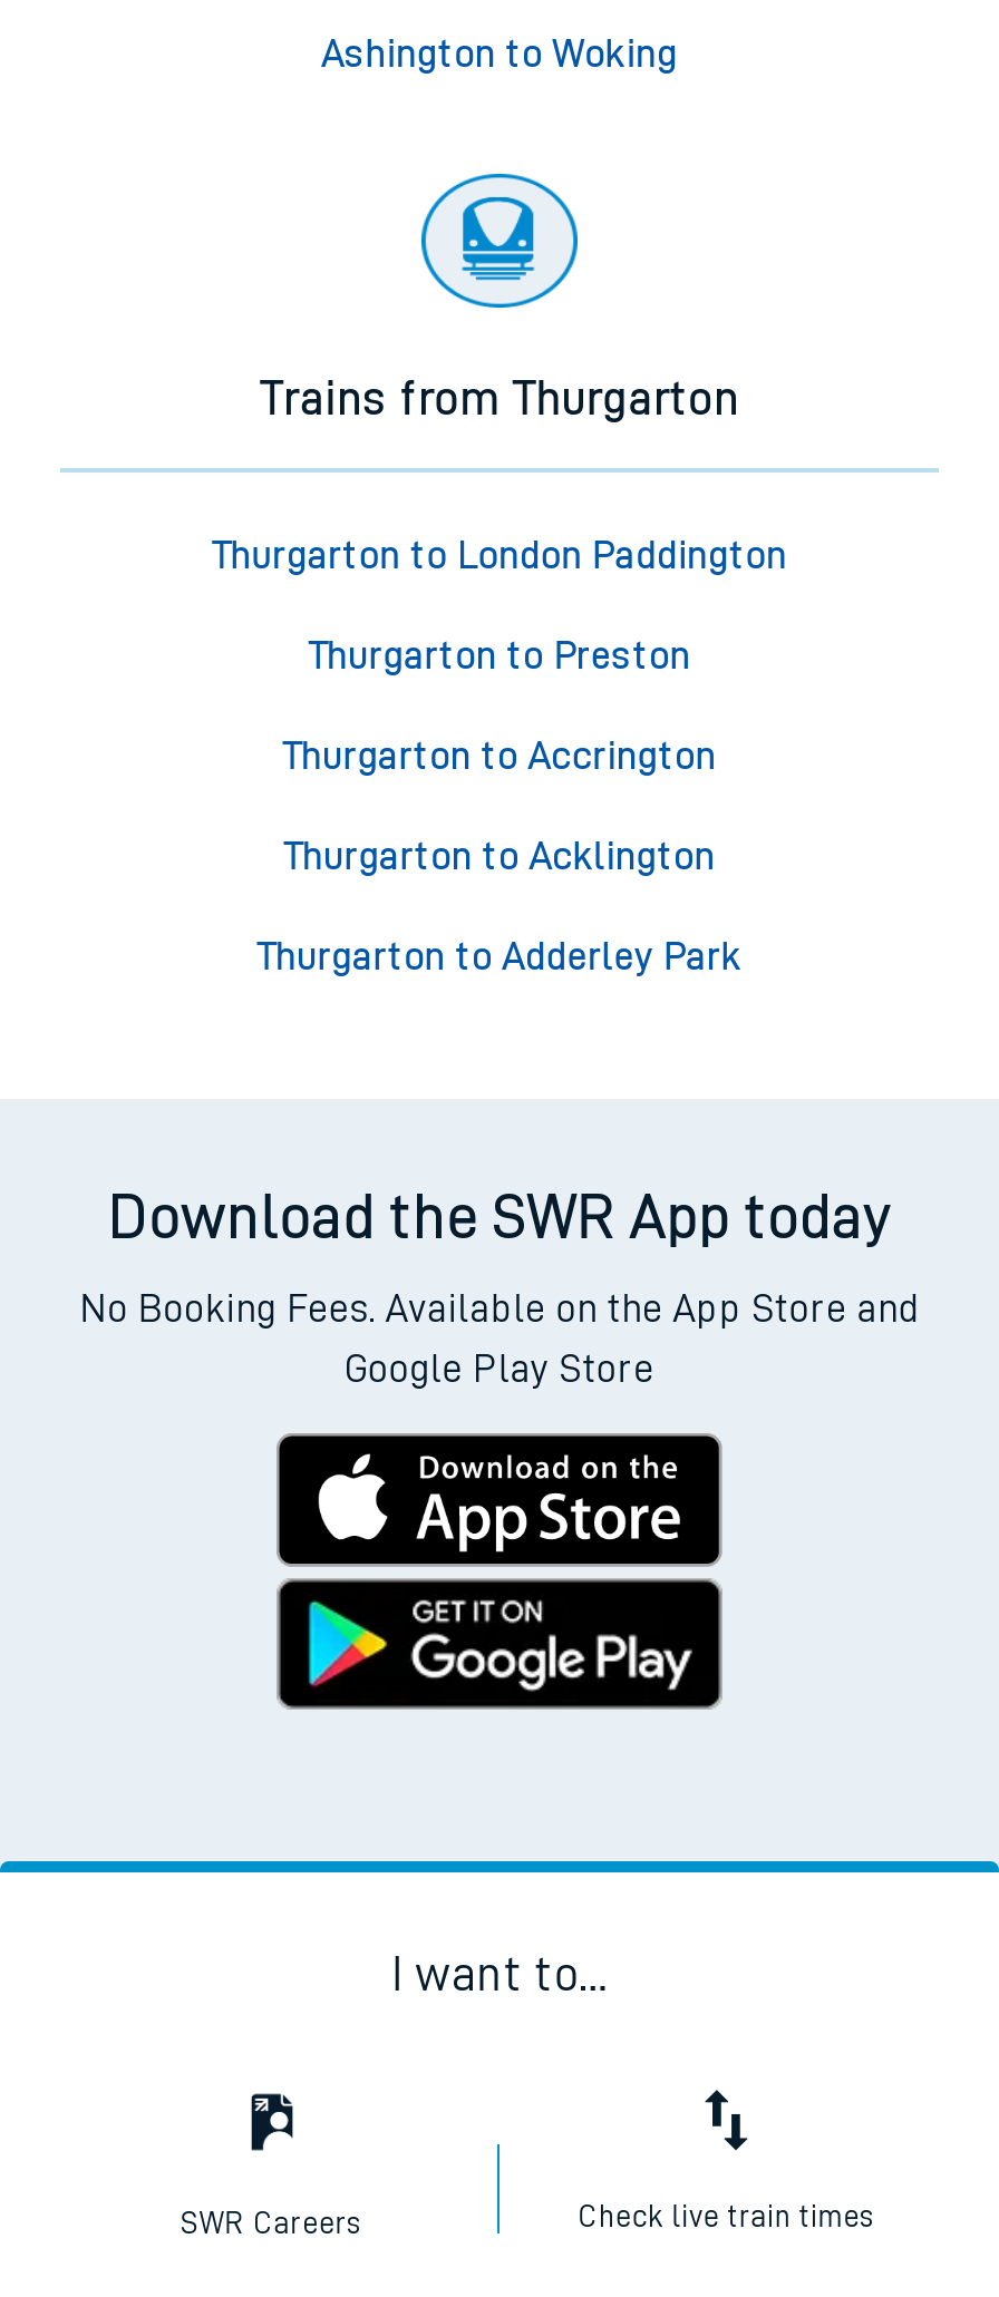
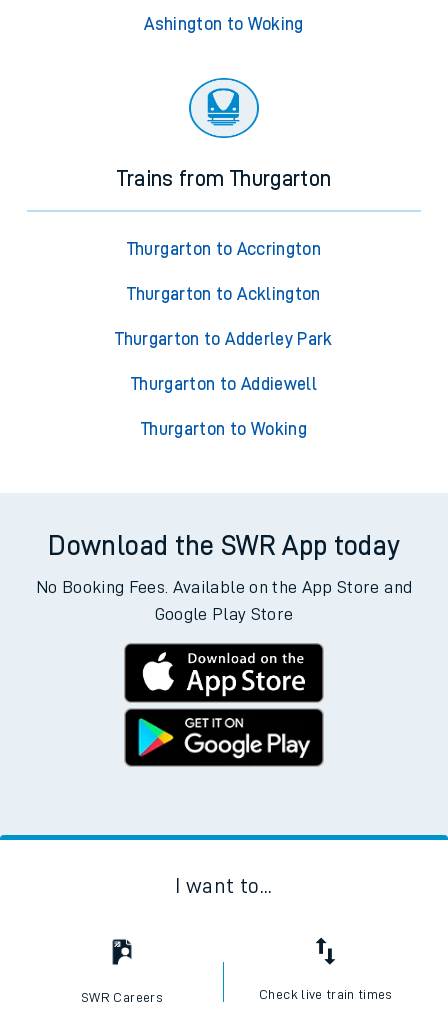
- Thurgarton to London Paddington
- Thurgarton to Preston

moved up: Thurgarton to Accrington | Thurgarton to Acklington | Thurgarton to Adderley Park

+ Thurgarton to Addiewell
+ Thurgarton to Woking
